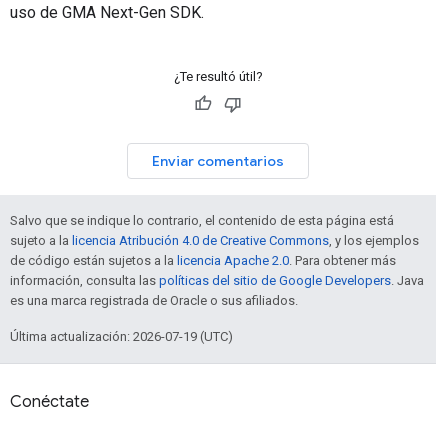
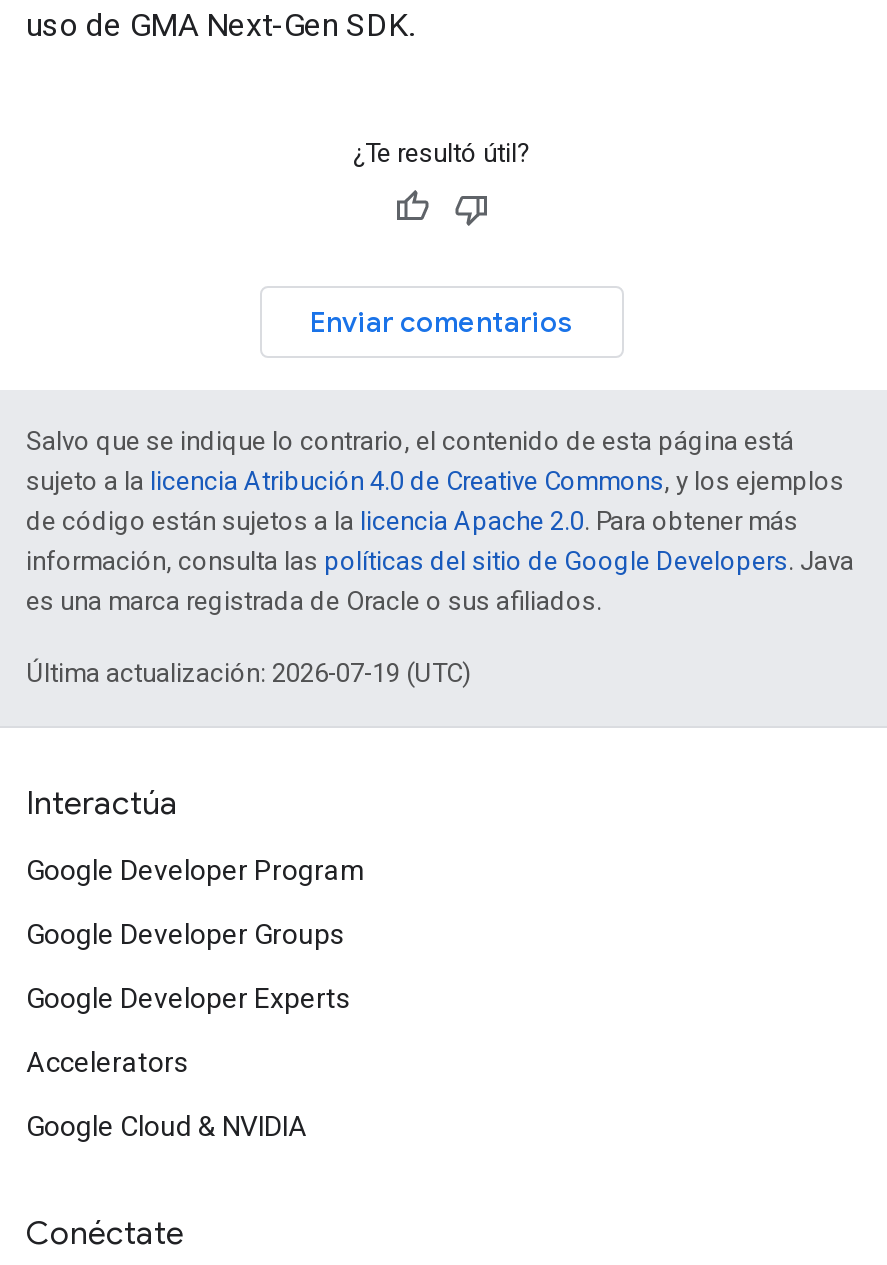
+ Interactúa
+ Google Developer Program
+ Google Developer Groups
+ Google Developer Experts
+ Accelerators
+ Google Cloud & NVIDIA
